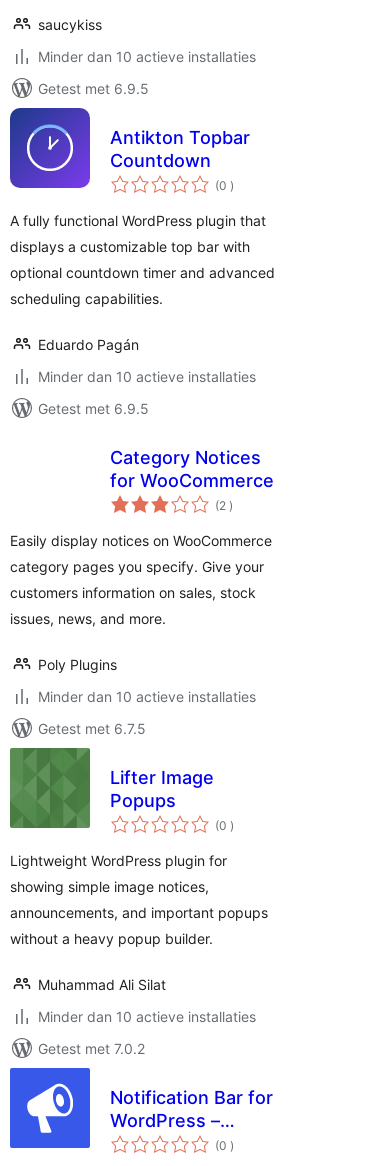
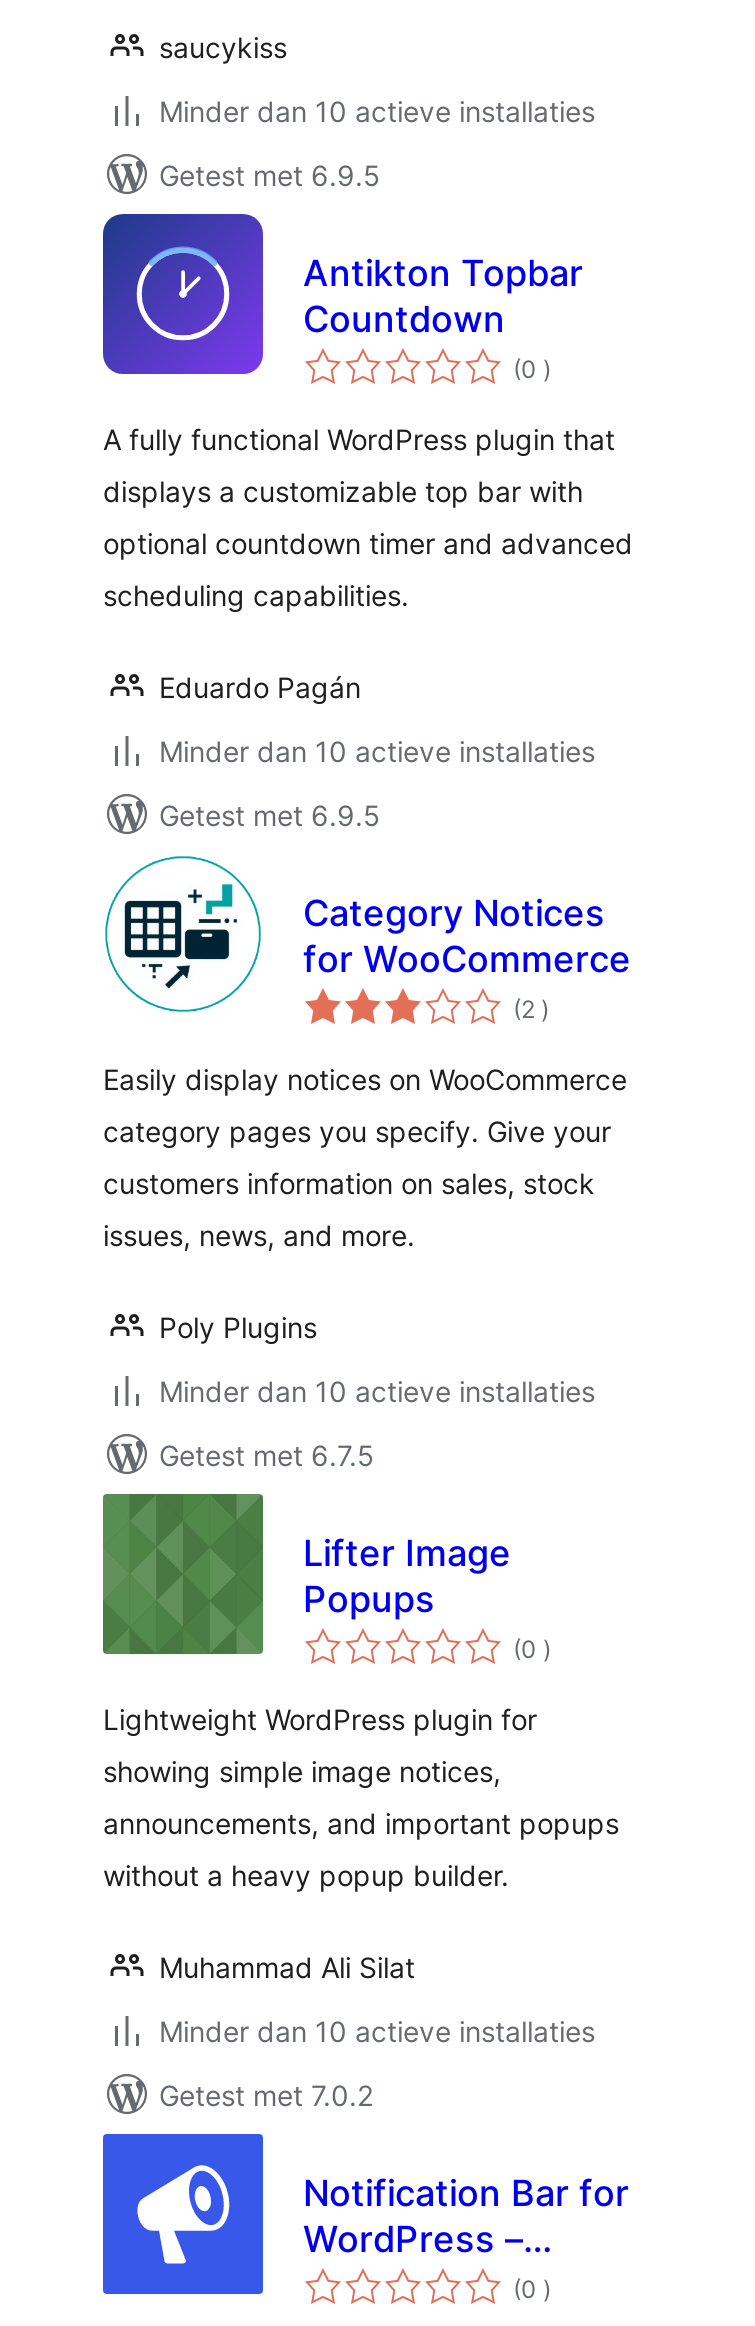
+ [image]
